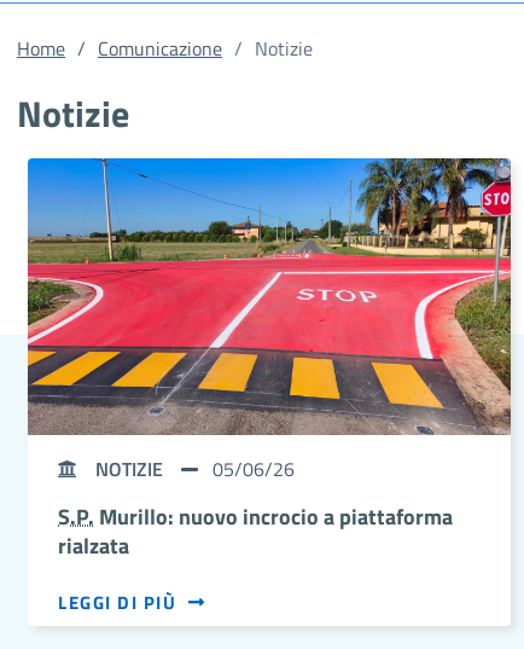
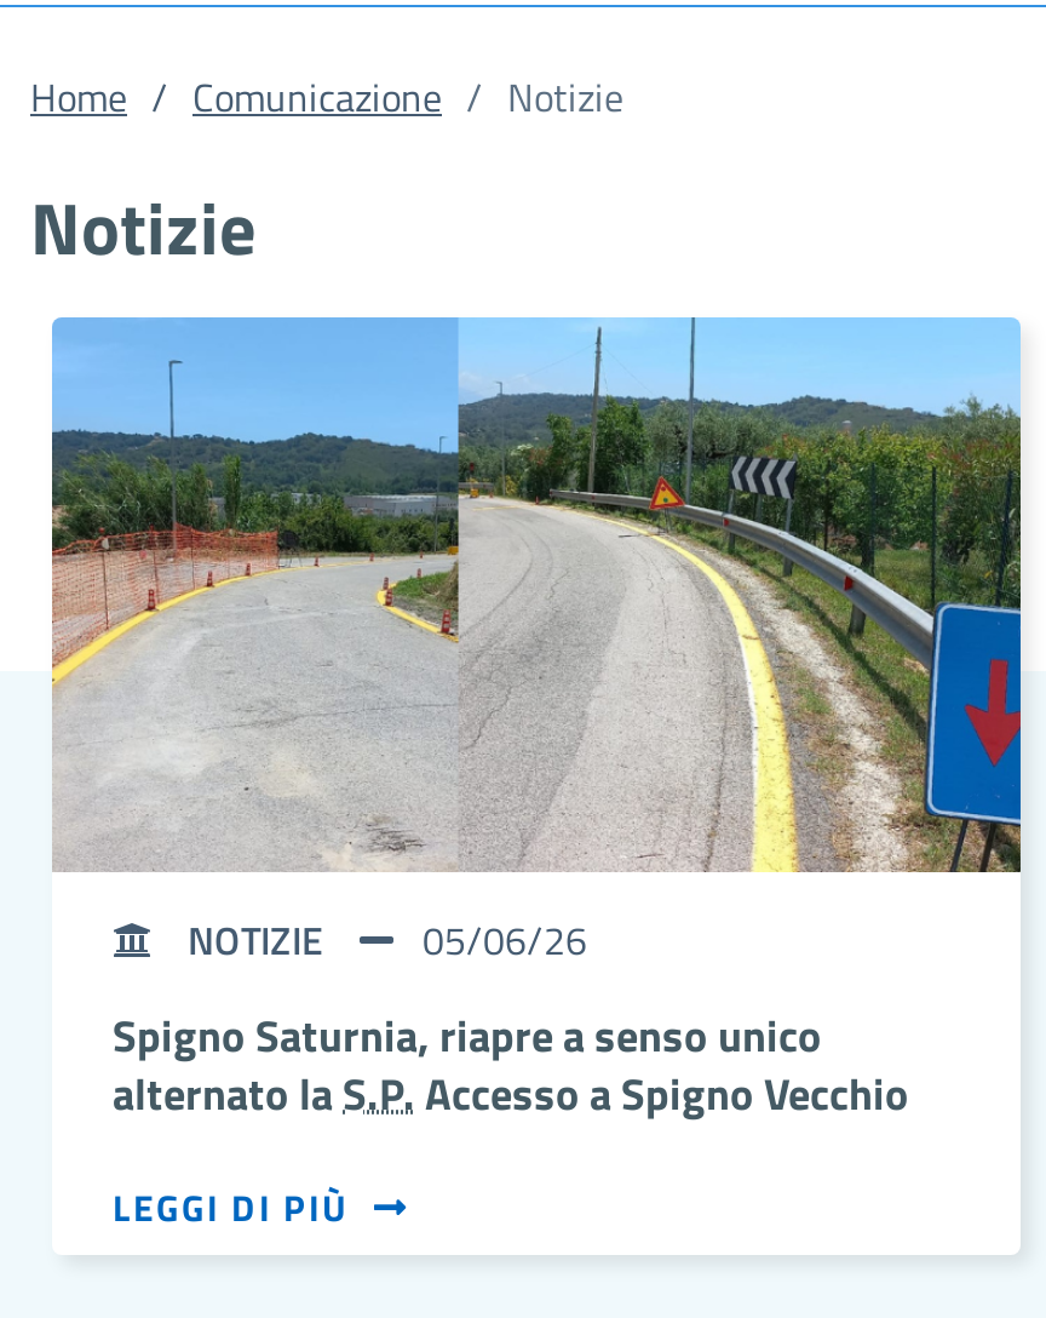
- [image]
+ [image]

- S.P. Murillo: nuovo incrocio a piattaforma
- rialzata
+ Spigno Saturnia, riapre a senso unico
+ alternato laS.P. Accesso a Spigno Vecchio
